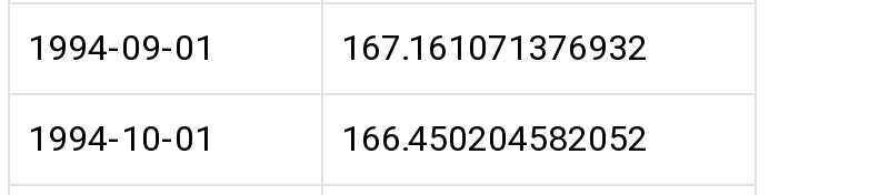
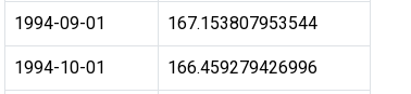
- 167.161071376932
+ 167.153807953544

- 166.450204582052
+ 166.459279426996
